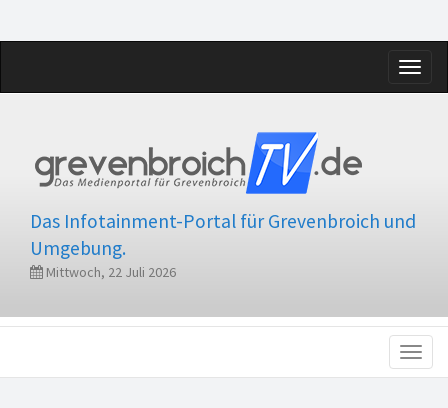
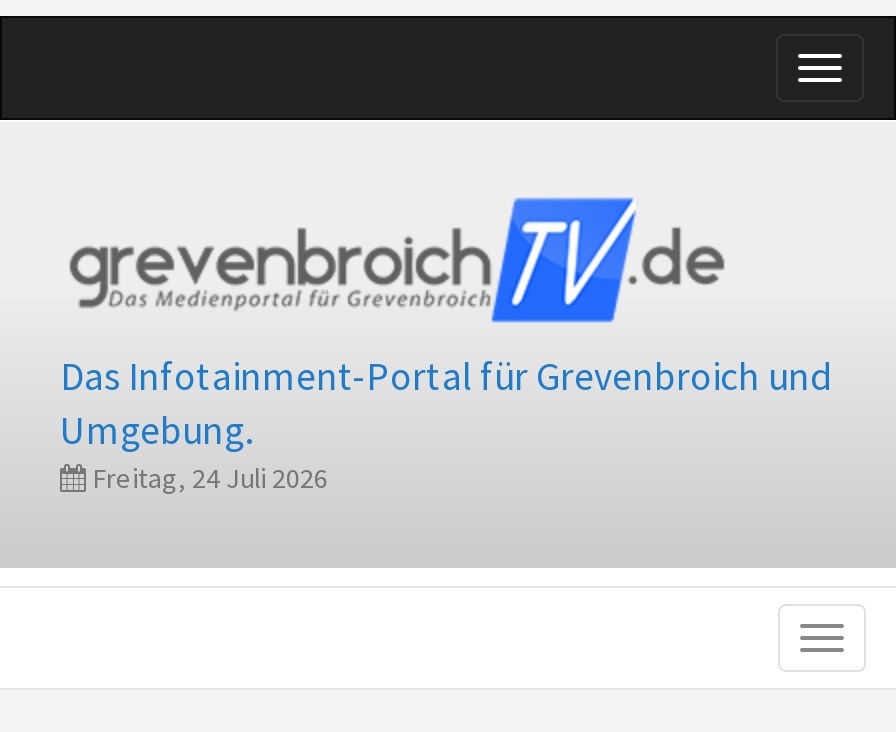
- Mittwoch, 22 Juli 2026
+ Freitag, 24 Juli 2026
